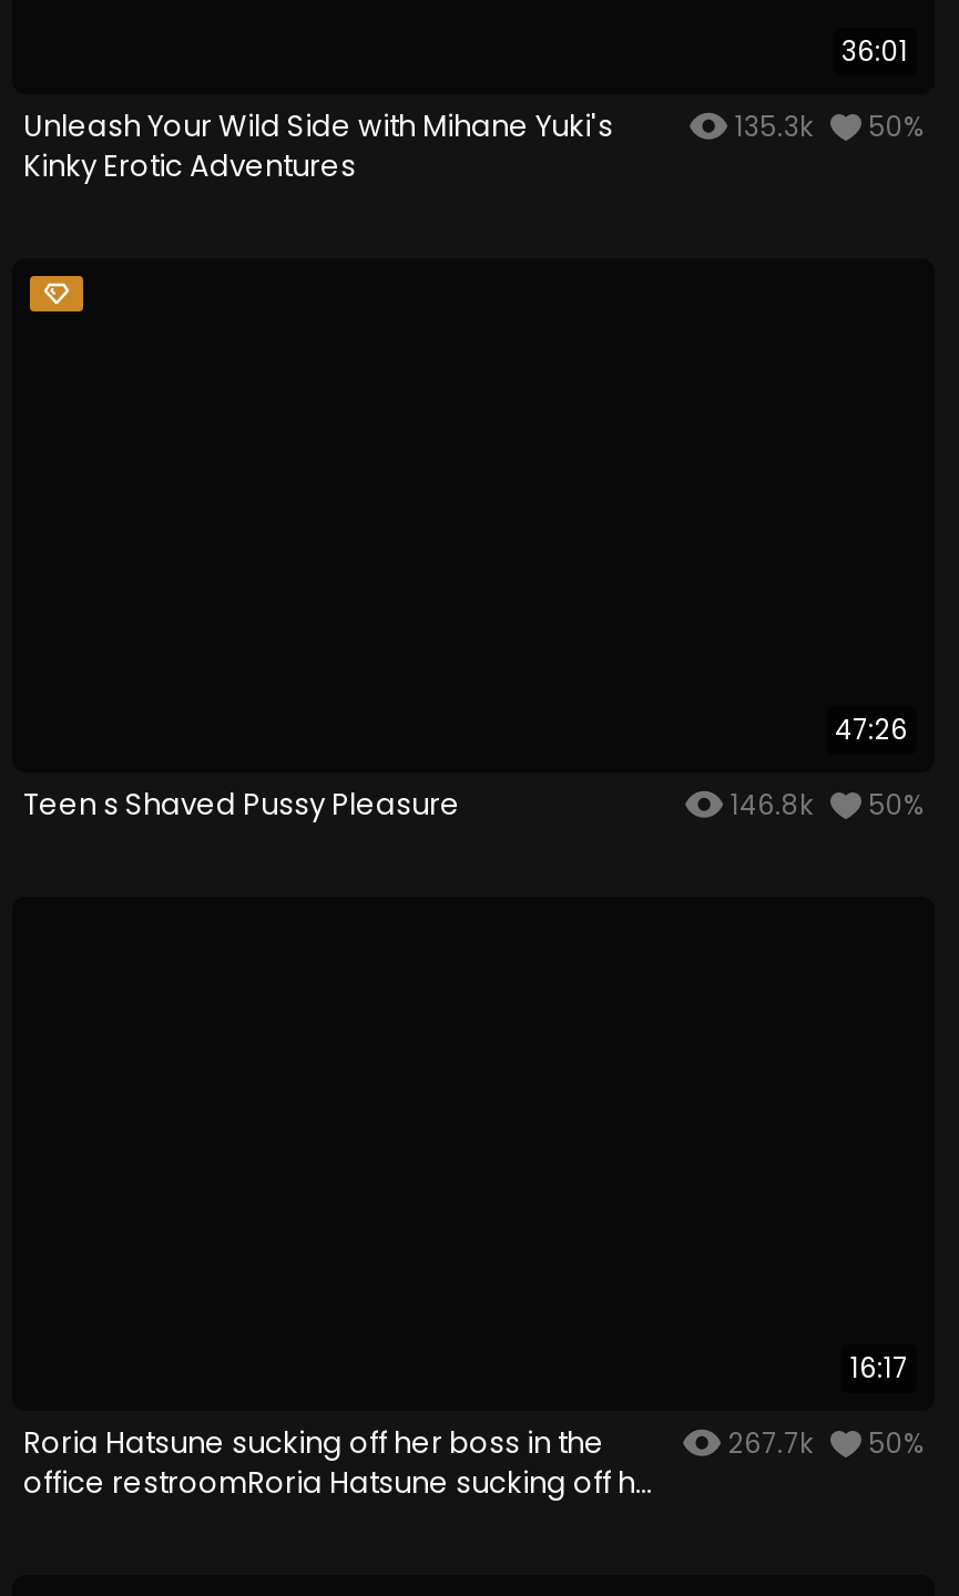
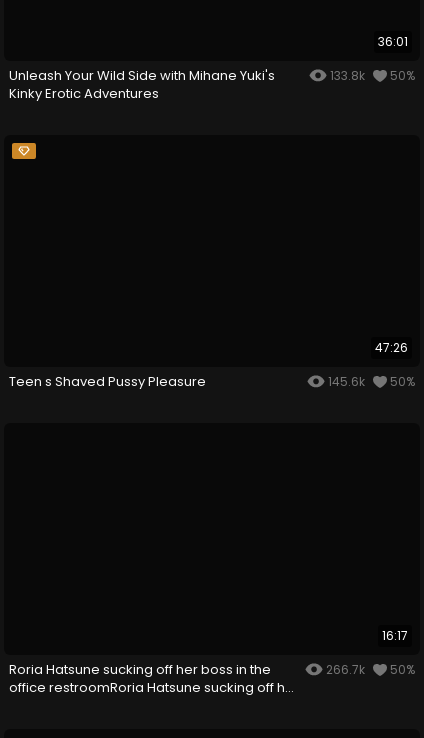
- 135.3k 50%
+ 133.8k 50%

- 146.8k 50%
+ 145.6k 50%

- 267.7k 50%
+ 266.7k 50%
